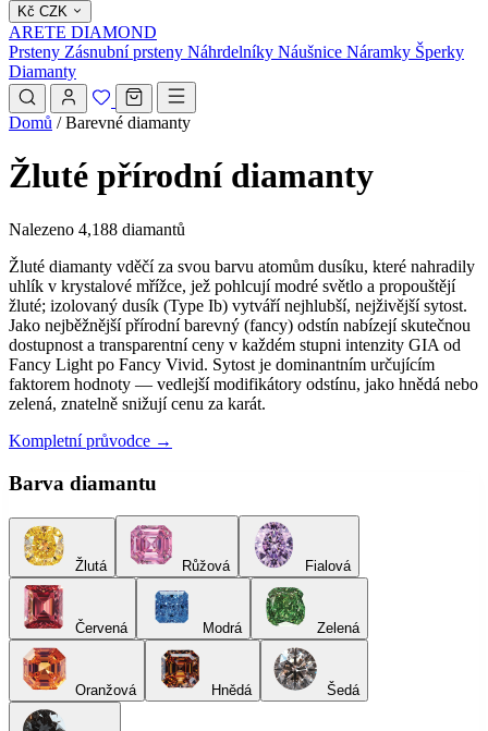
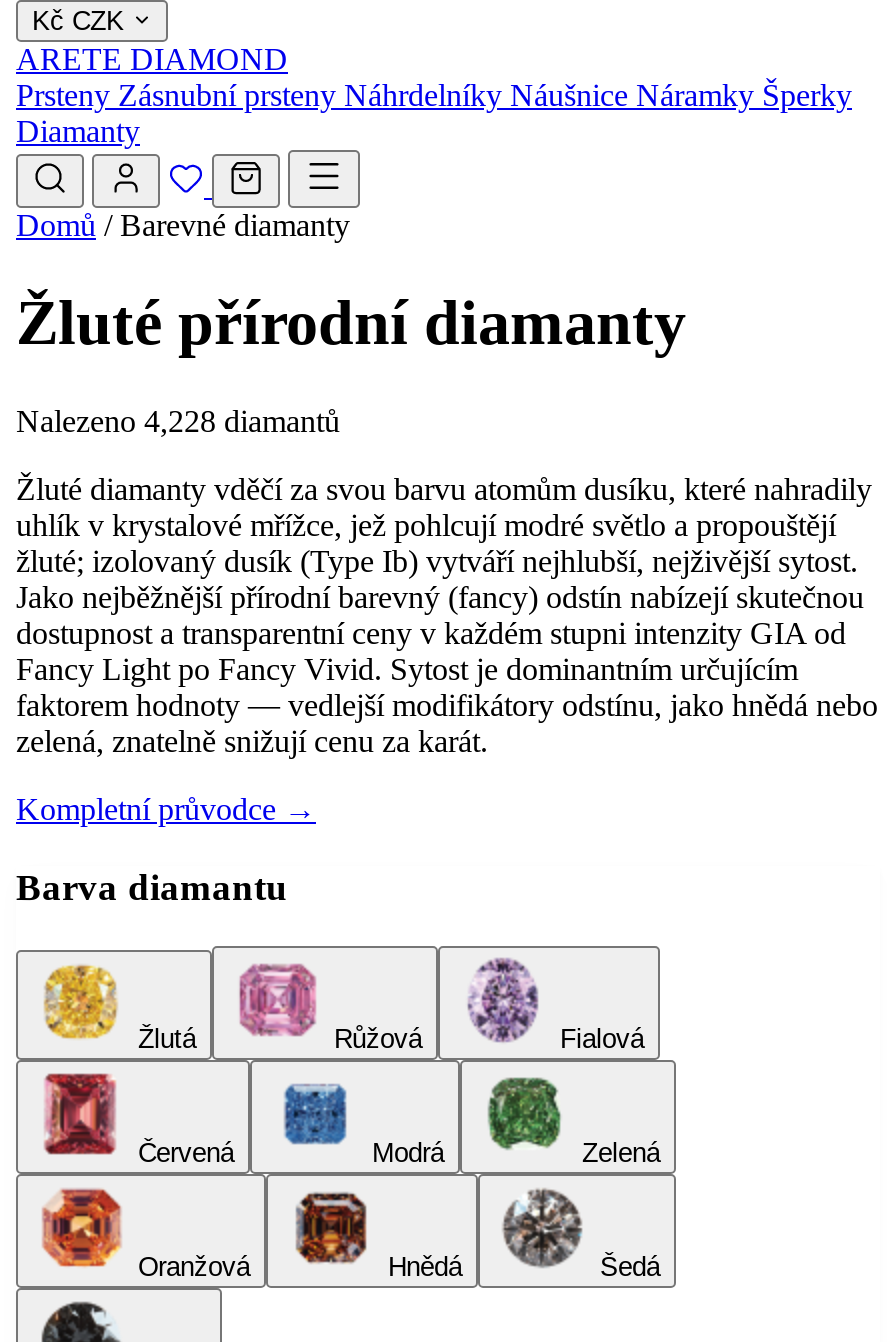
- Nalezeno 4,188 diamantů
+ Nalezeno 4,228 diamantů
